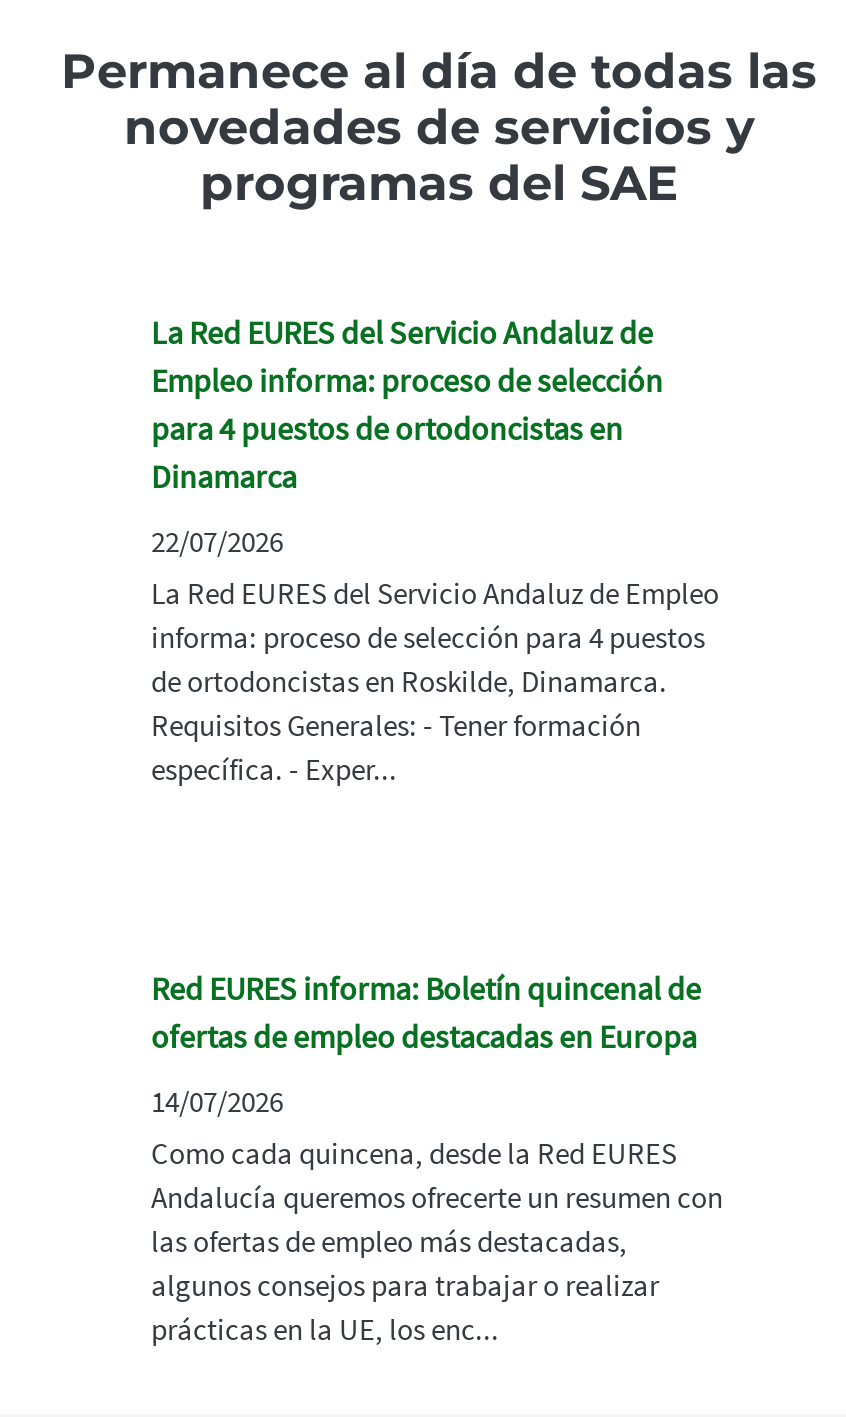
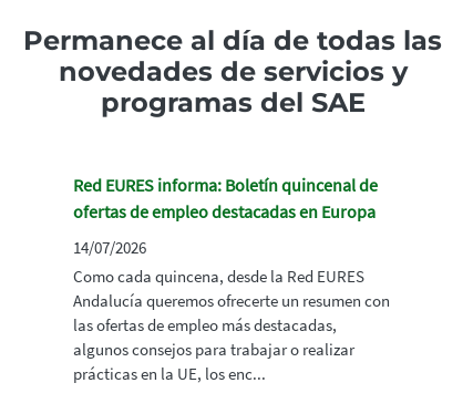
- La Red EURES del Servicio Andaluz de
- Empleo informa: proceso de selección
- para 4 puestos de ortodoncistas en
- Dinamarca
- 22/07/2026
- La Red EURES del Servicio Andaluz de Empleo
- informa: proceso de selección para 4 puestos
- de ortodoncistas en Roskilde, Dinamarca.
- Requisitos Generales: - Tener formación
- específica. - Exper...
